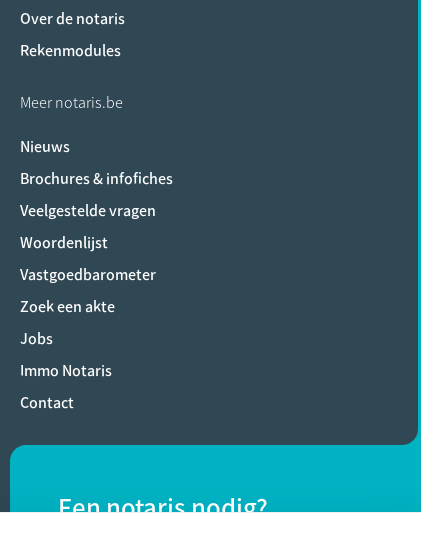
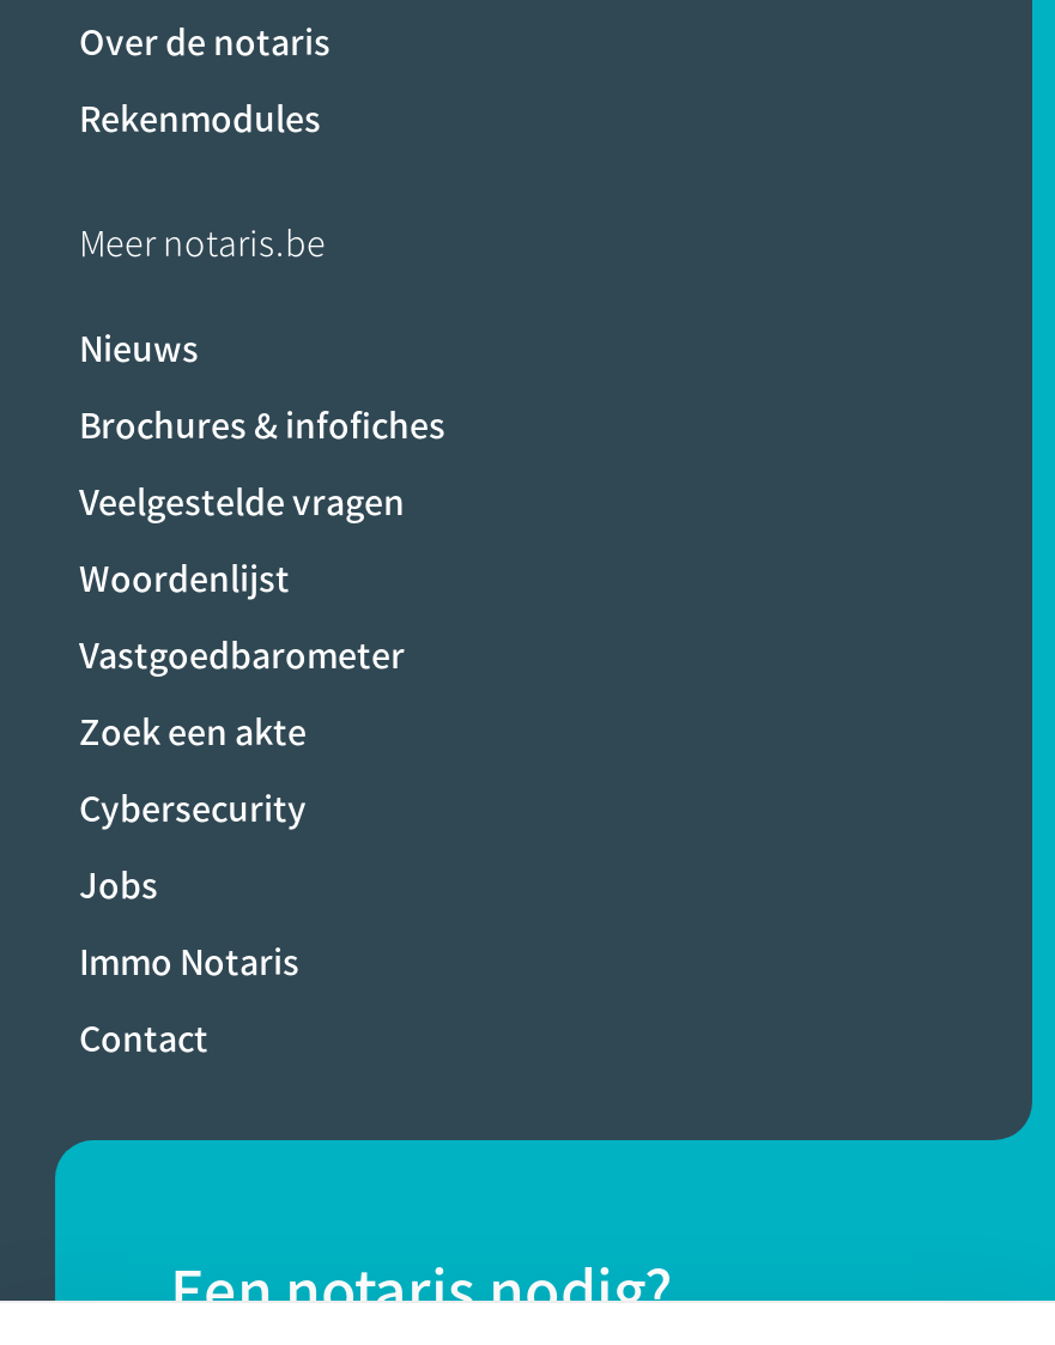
+ Cybersecurity
